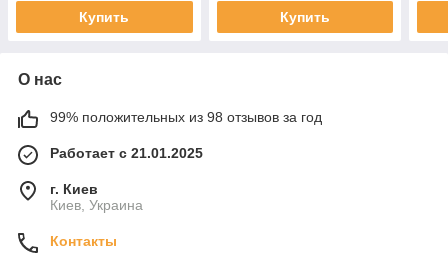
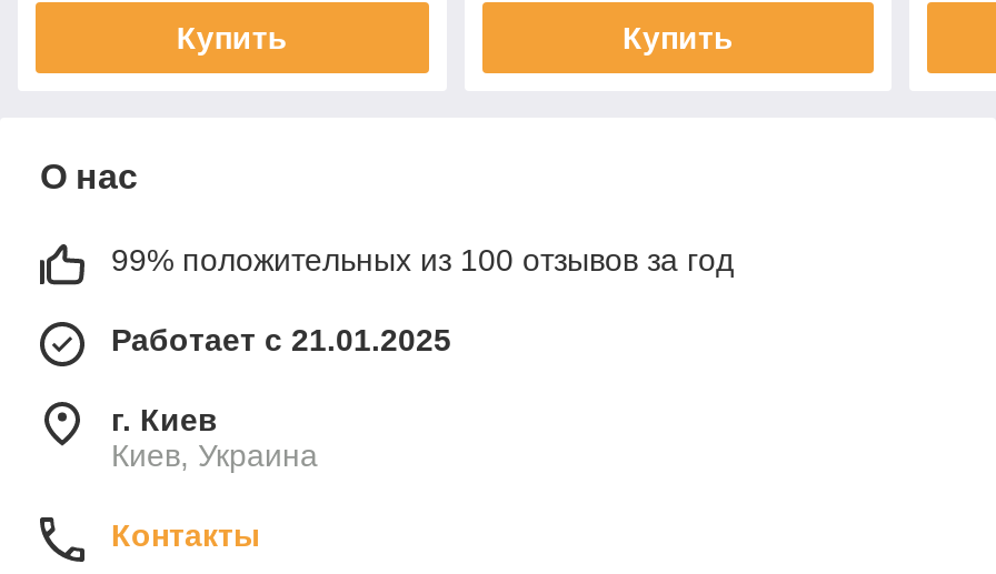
- 99% положительных из 98 отзывов за год
+ 99% положительных из 100 отзывов за год
